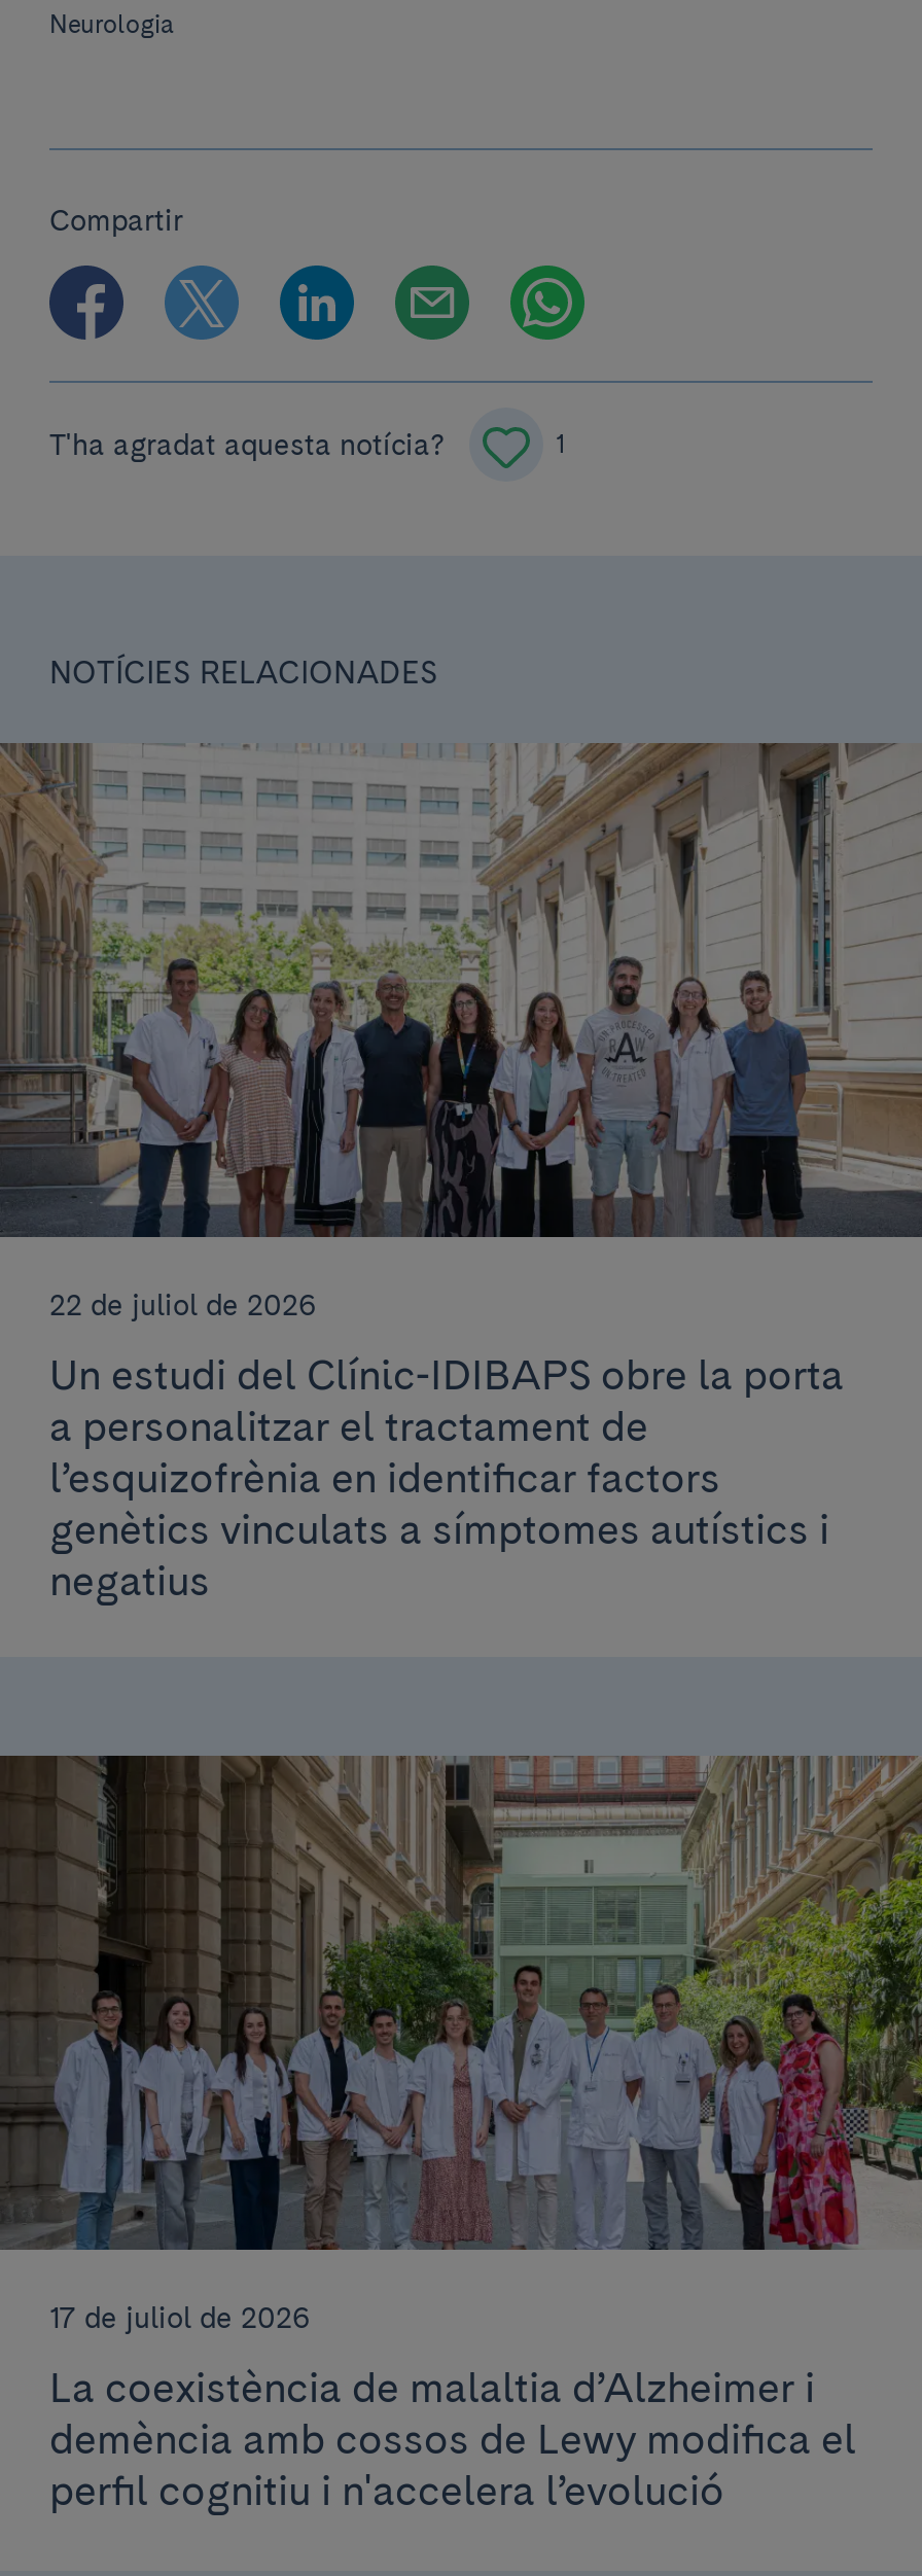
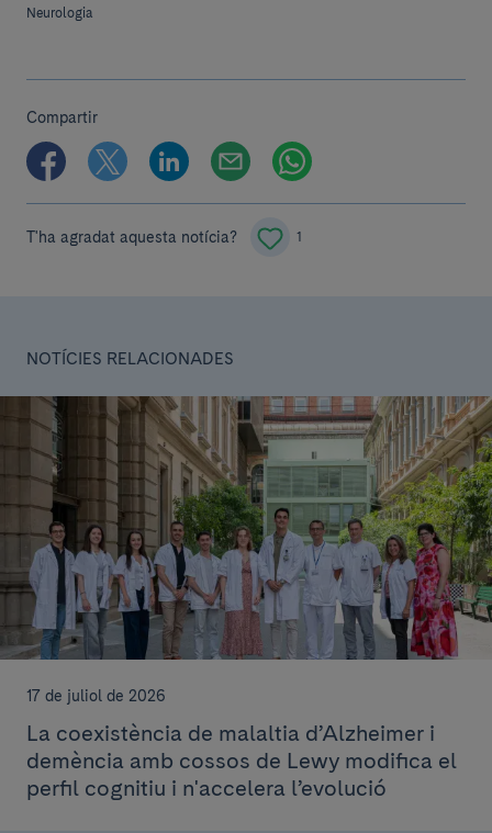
- [image]
- 22 de juliol de 2026
- Un estudi del Clínic-IDIBAPS obre la porta
- a personalitzar el tractament de
- l’esquizofrènia en identificar factors
- genètics vinculats a símptomes autístics i
- negatius
